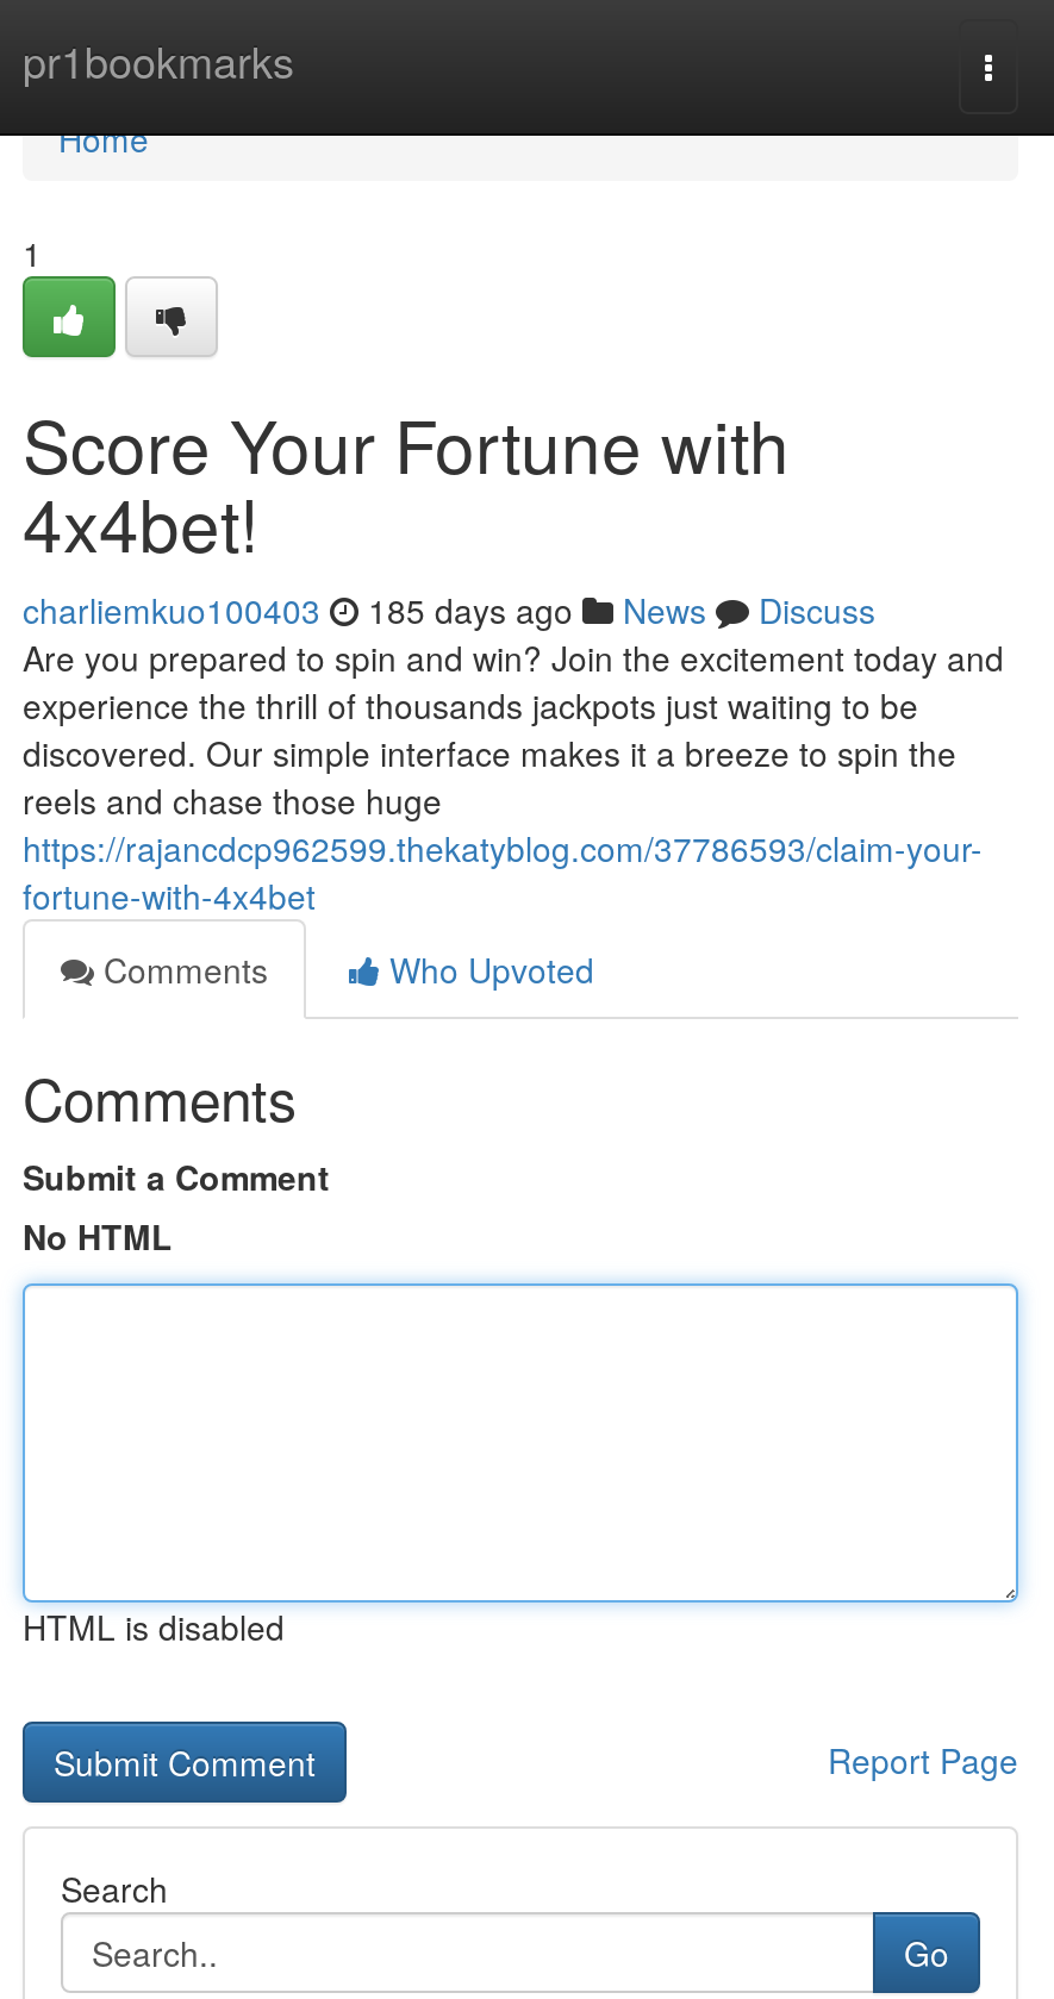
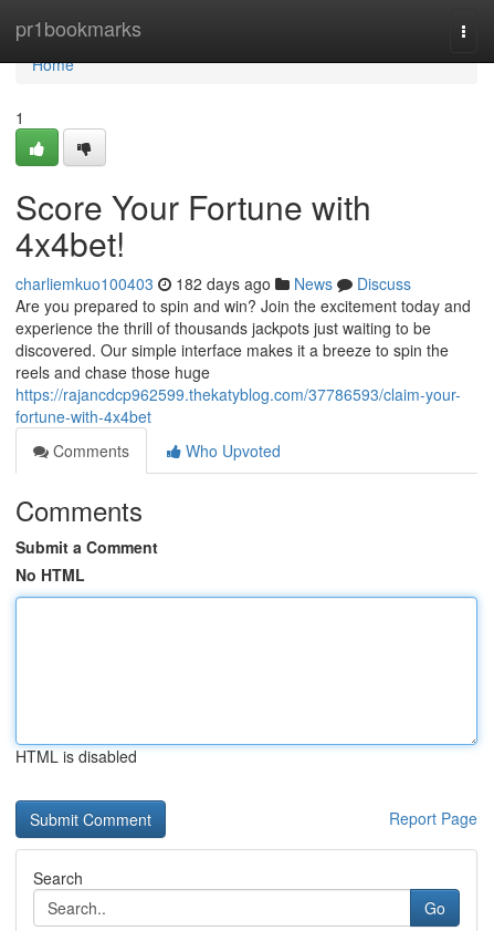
- charliemkuo100403 185 days ago News Discuss
+ charliemkuo100403 182 days ago News Discuss
